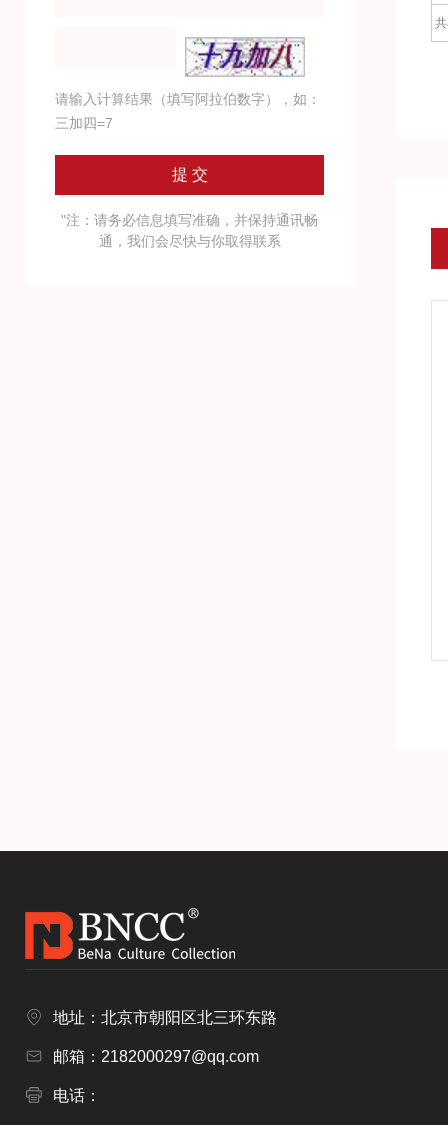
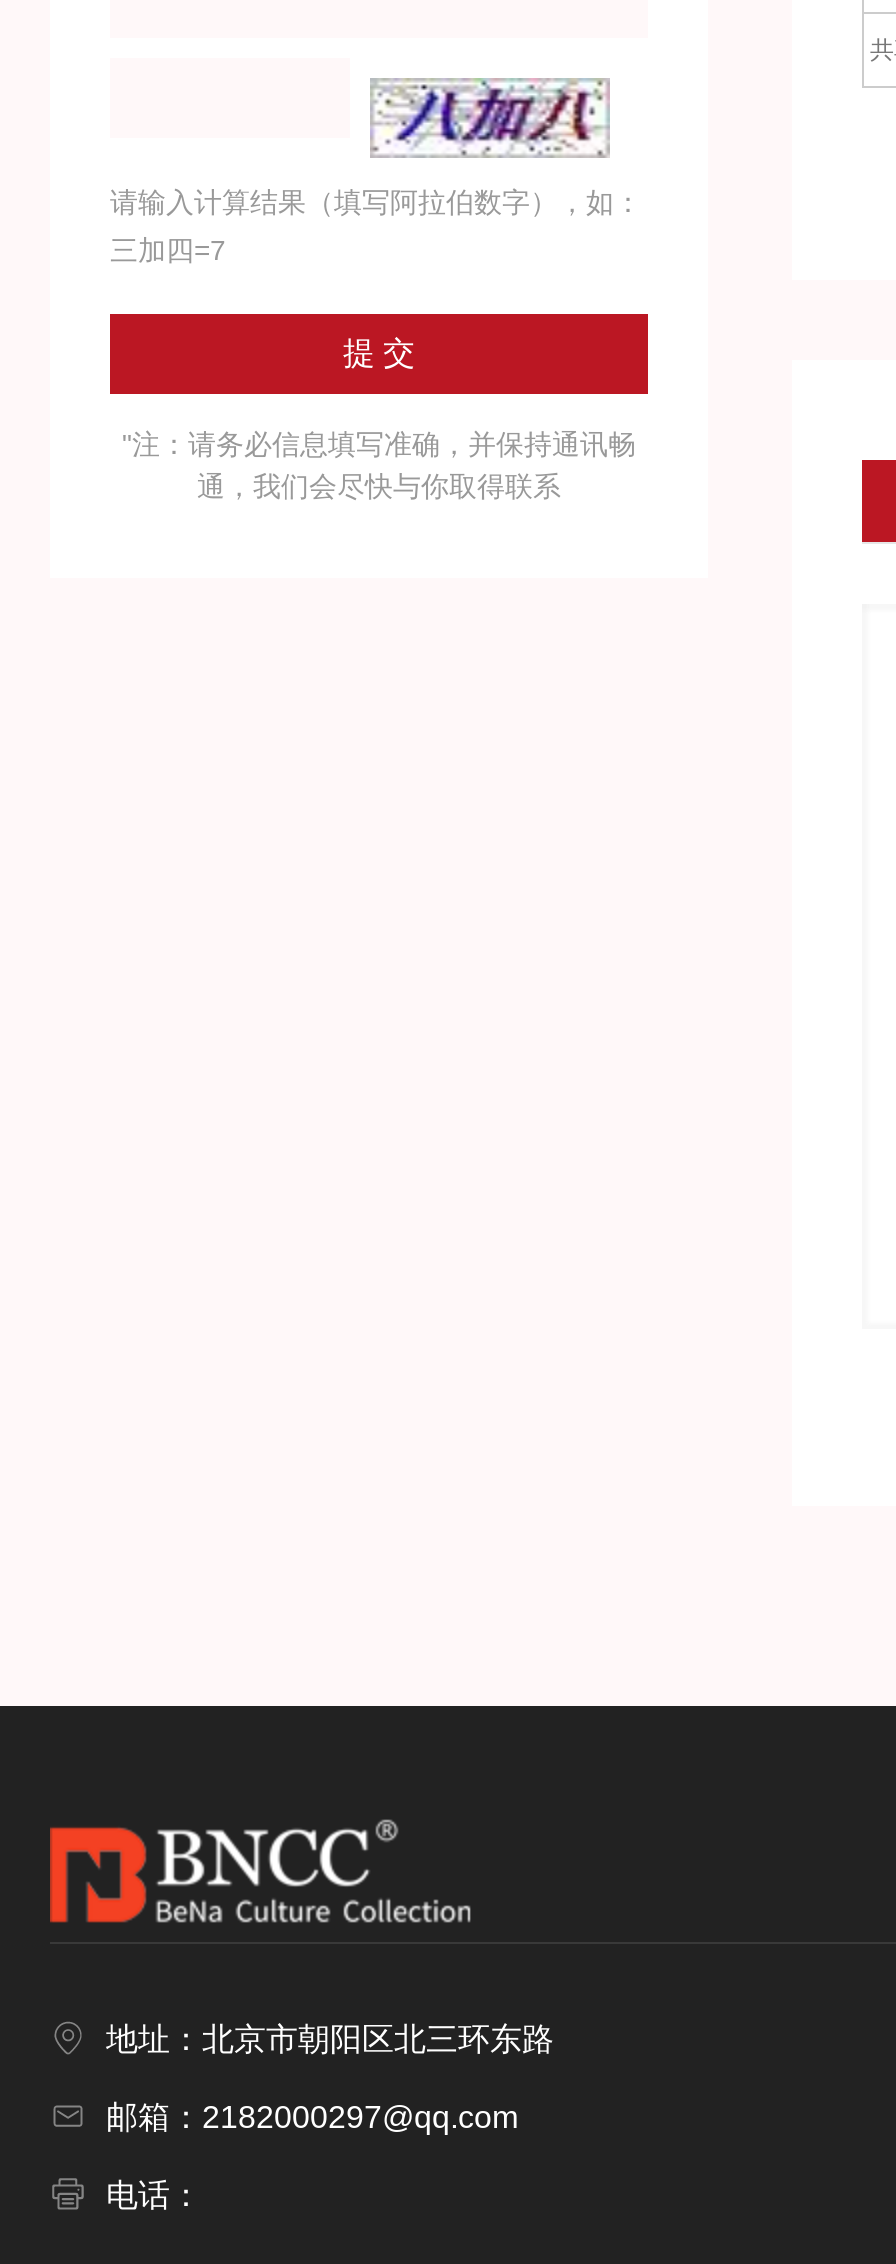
- [image]
+ [image]
